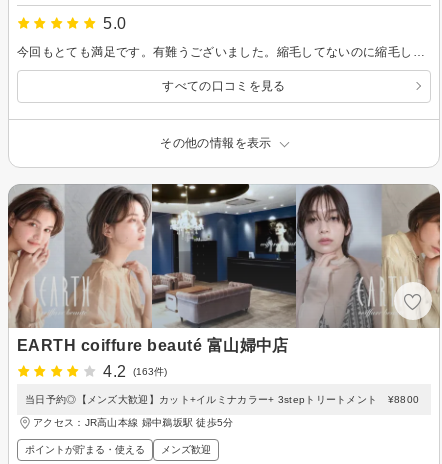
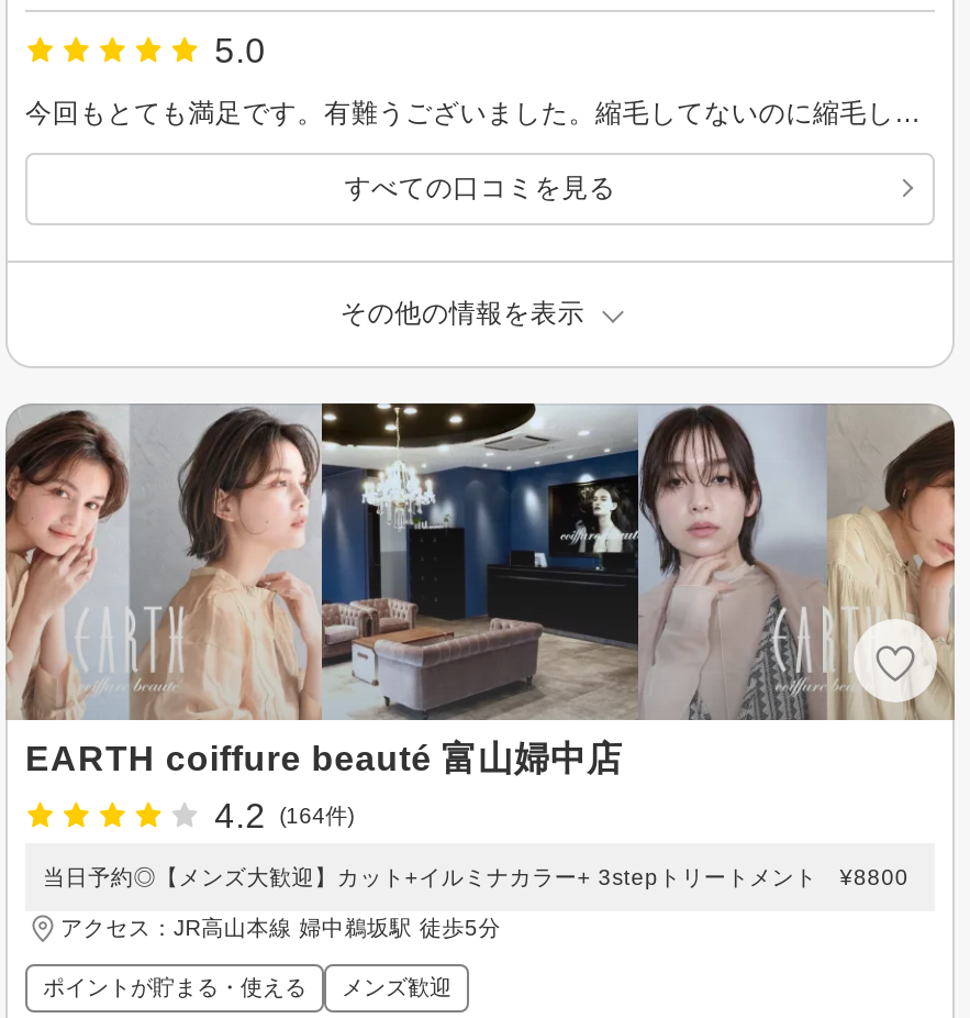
- 4.2 (163件)
+ 4.2 (164件)
